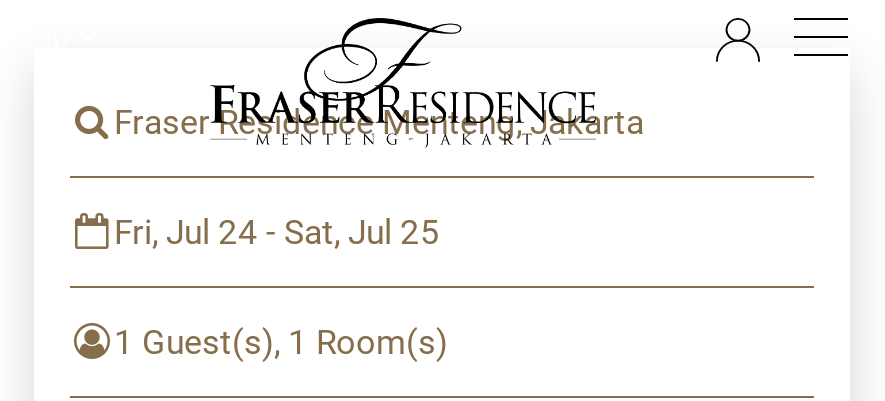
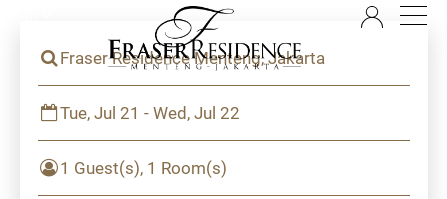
- Fri, Jul 24 - Sat, Jul 25
+ Tue, Jul 21 - Wed, Jul 22
